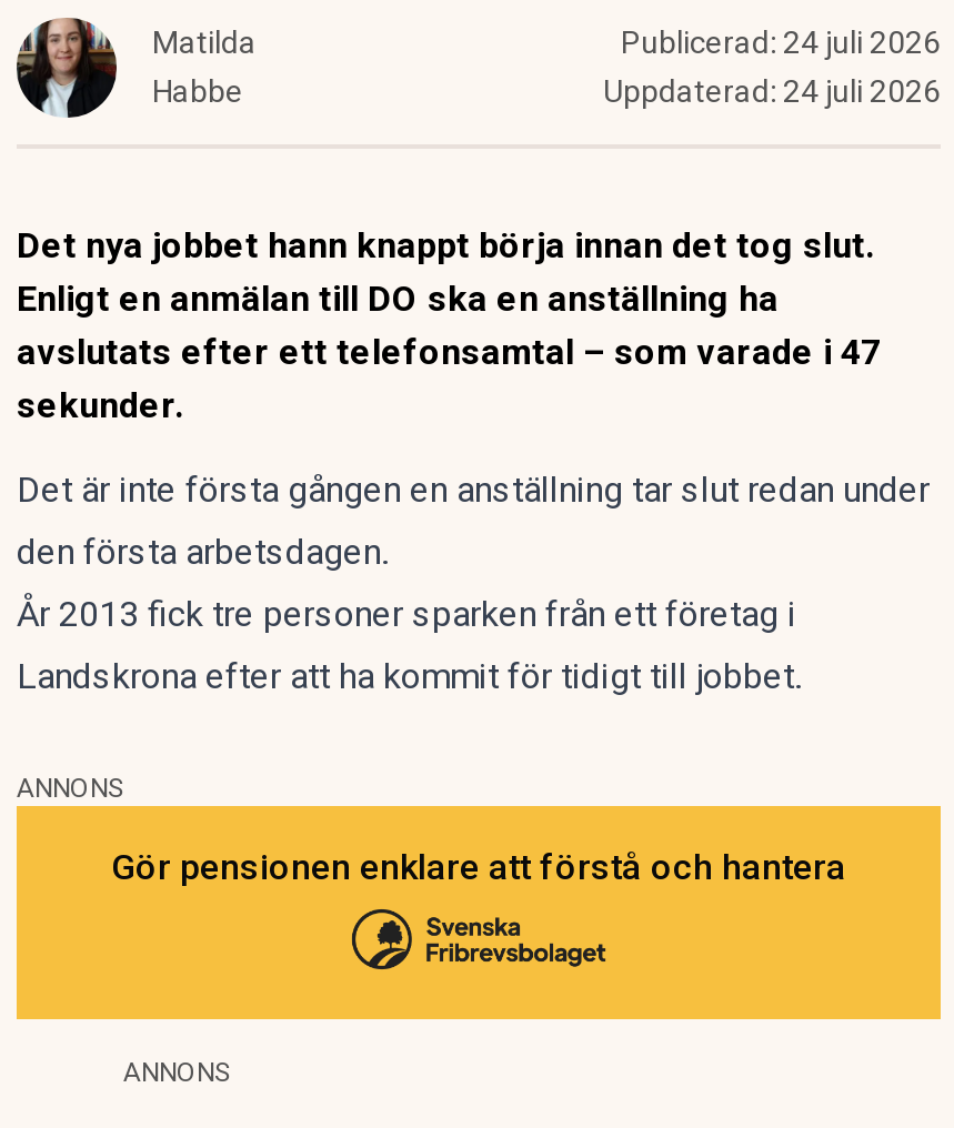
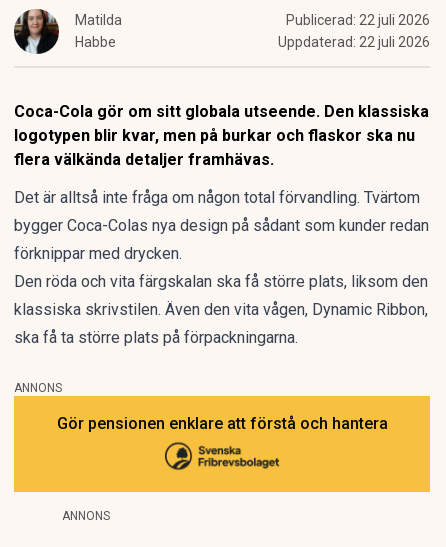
- Publicerad: 24 juli 2026
- Uppdaterad: 24 juli 2026
+ Publicerad: 22 juli 2026
+ Uppdaterad: 22 juli 2026

- Det nya jobbet hann knappt börja innan det tog slut.
- Enligt en anmälan till DO ska en anställning ha
- avslutats efter ett telefonsamtal – som varade i 47
- sekunder.
- Det är inte första gången en anställning tar slut redan under
- den första arbetsdagen.
- År 2013 fick tre personer sparken från ett företag i
- Landskrona efter att ha kommit för tidigt till jobbet.
+ Coca-Cola gör om sitt globala utseende. Den klassiska
+ logotypen blir kvar, men på burkar och flaskor ska nu
+ flera välkända detaljer framhävas.
+ Det är alltså inte fråga om någon total förvandling. Tvärtom
+ bygger Coca-Colas nya design på sådant som kunder redan
+ förknippar med drycken.
+ Den röda och vita färgskalan ska få större plats, liksom den
+ klassiska skrivstilen. Även den vita vågen, Dynamic Ribbon,
+ ska få ta större plats på förpackningarna.
